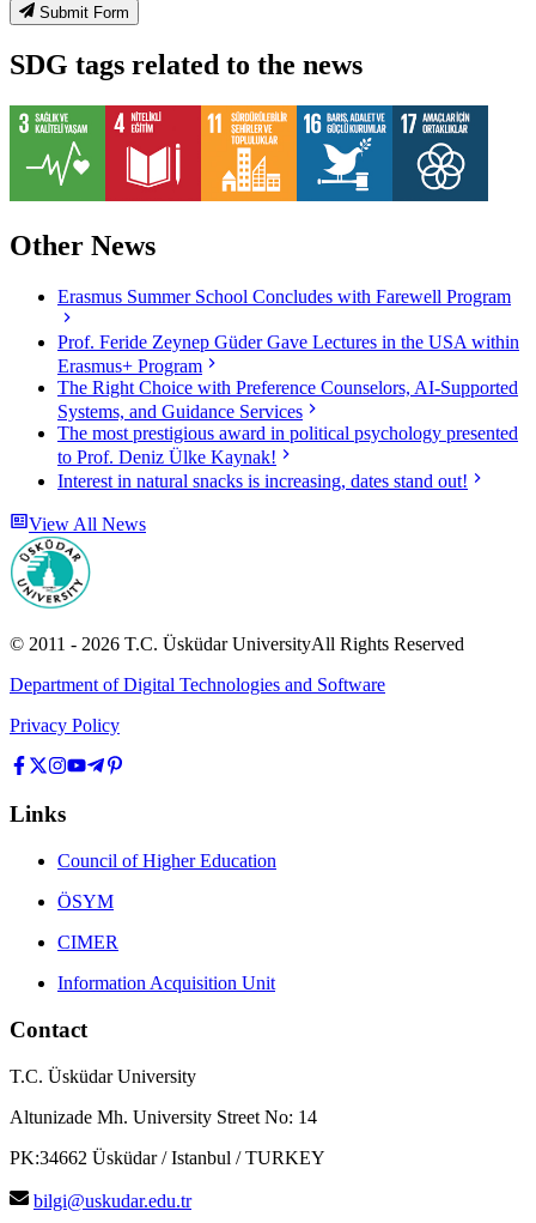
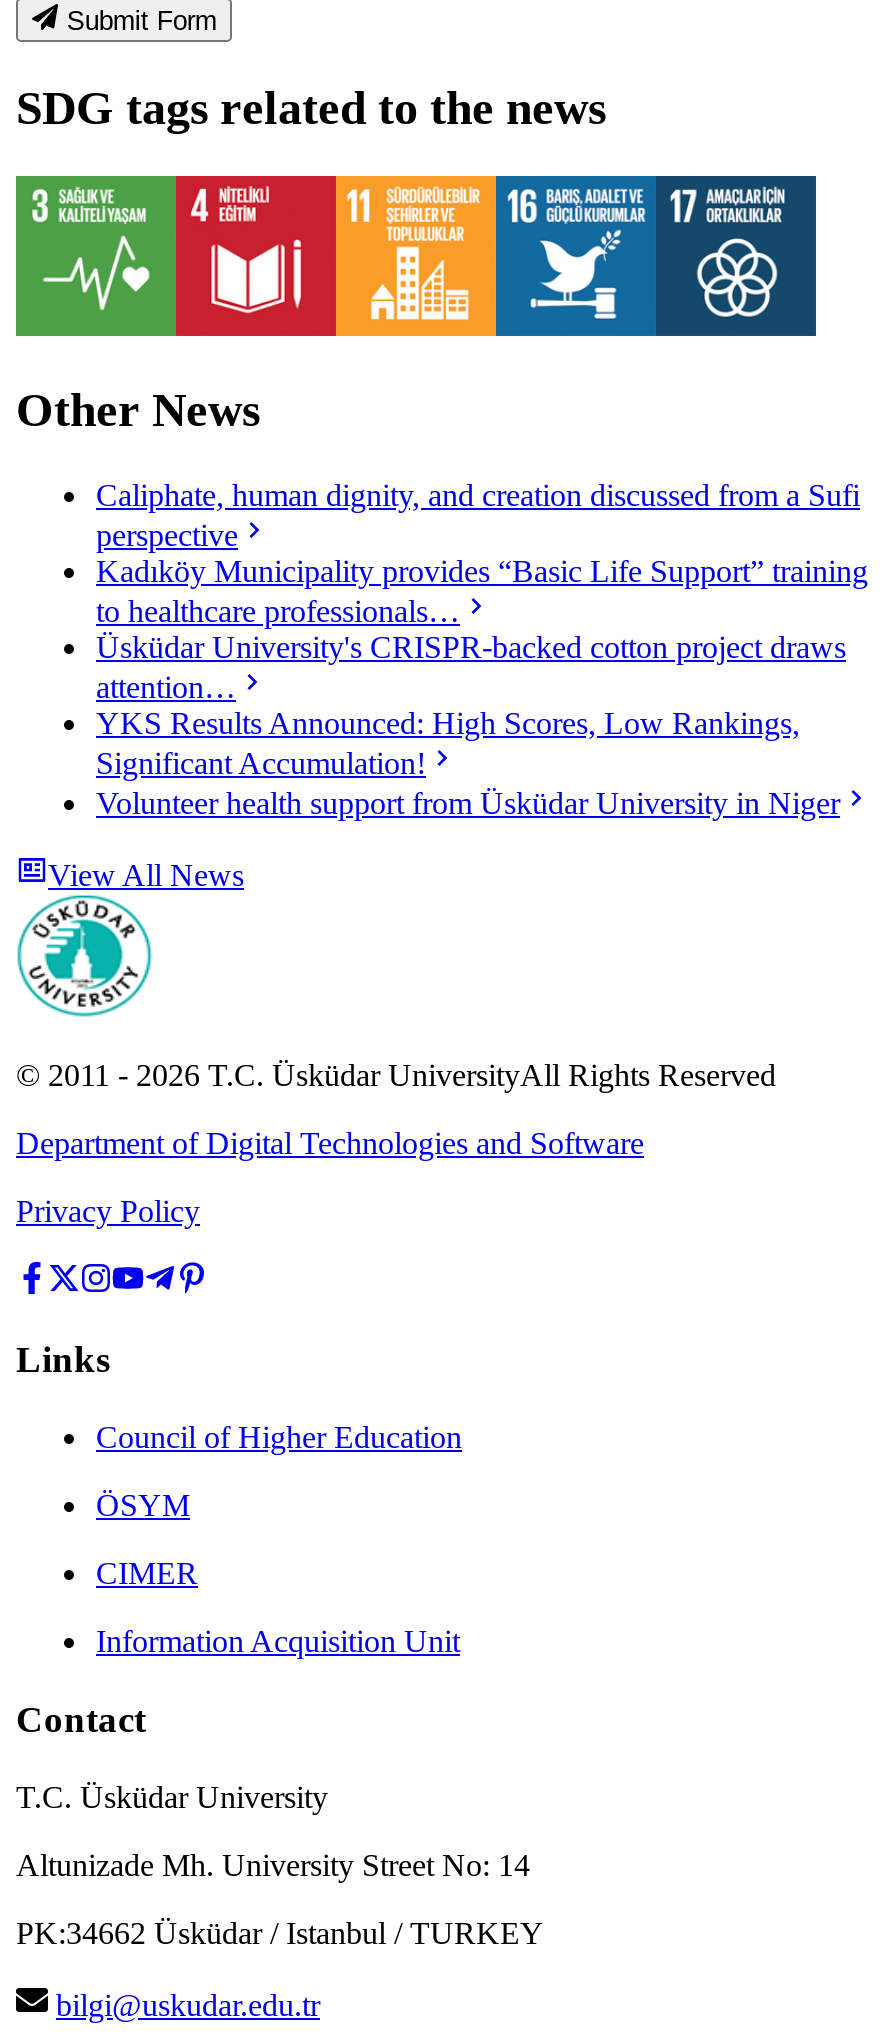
- Erasmus Summer School Concludes with Farewell Program
- Prof. Feride Zeynep Güder Gave Lectures in the USA within
- Erasmus+ Program
- The Right Choice with Preference Counselors, AI-Supported
- Systems, and Guidance Services
- The most prestigious award in political psychology presented
- to Prof. Deniz Ülke Kaynak!
- Interest in natural snacks is increasing, dates stand out!
+ Caliphate, human dignity, and creation discussed from a Sufi
+ perspective
+ Kadıköy Municipality provides “Basic Life Support” training
+ to healthcare professionals…
+ Üsküdar University's CRISPR-backed cotton project draws
+ attention…
+ YKS Results Announced: High Scores, Low Rankings,
+ Significant Accumulation!
+ Volunteer health support from Üsküdar University in Niger
